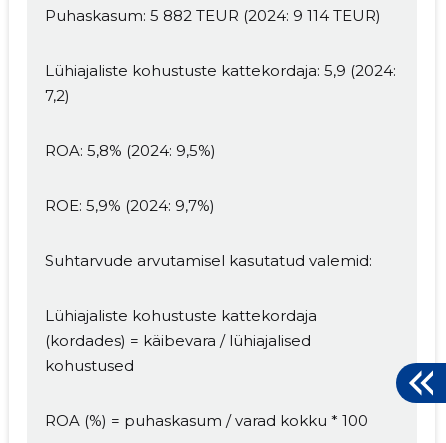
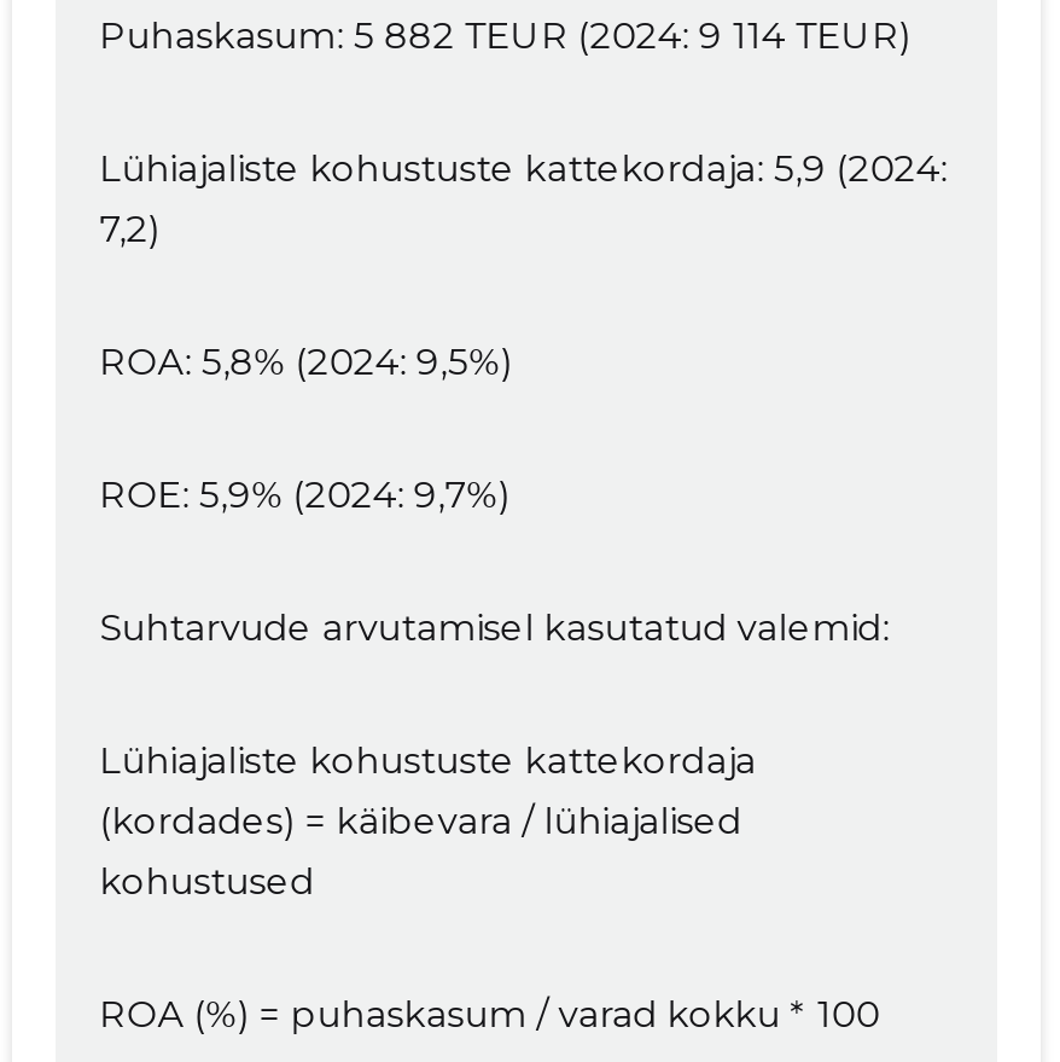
- [image]
